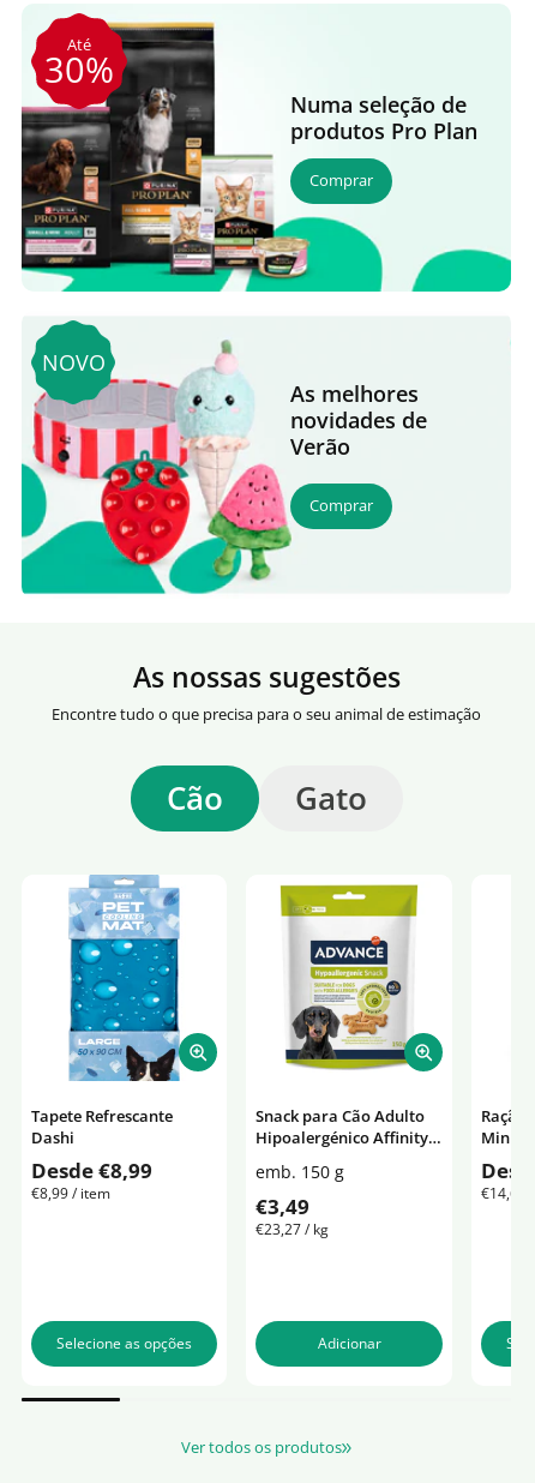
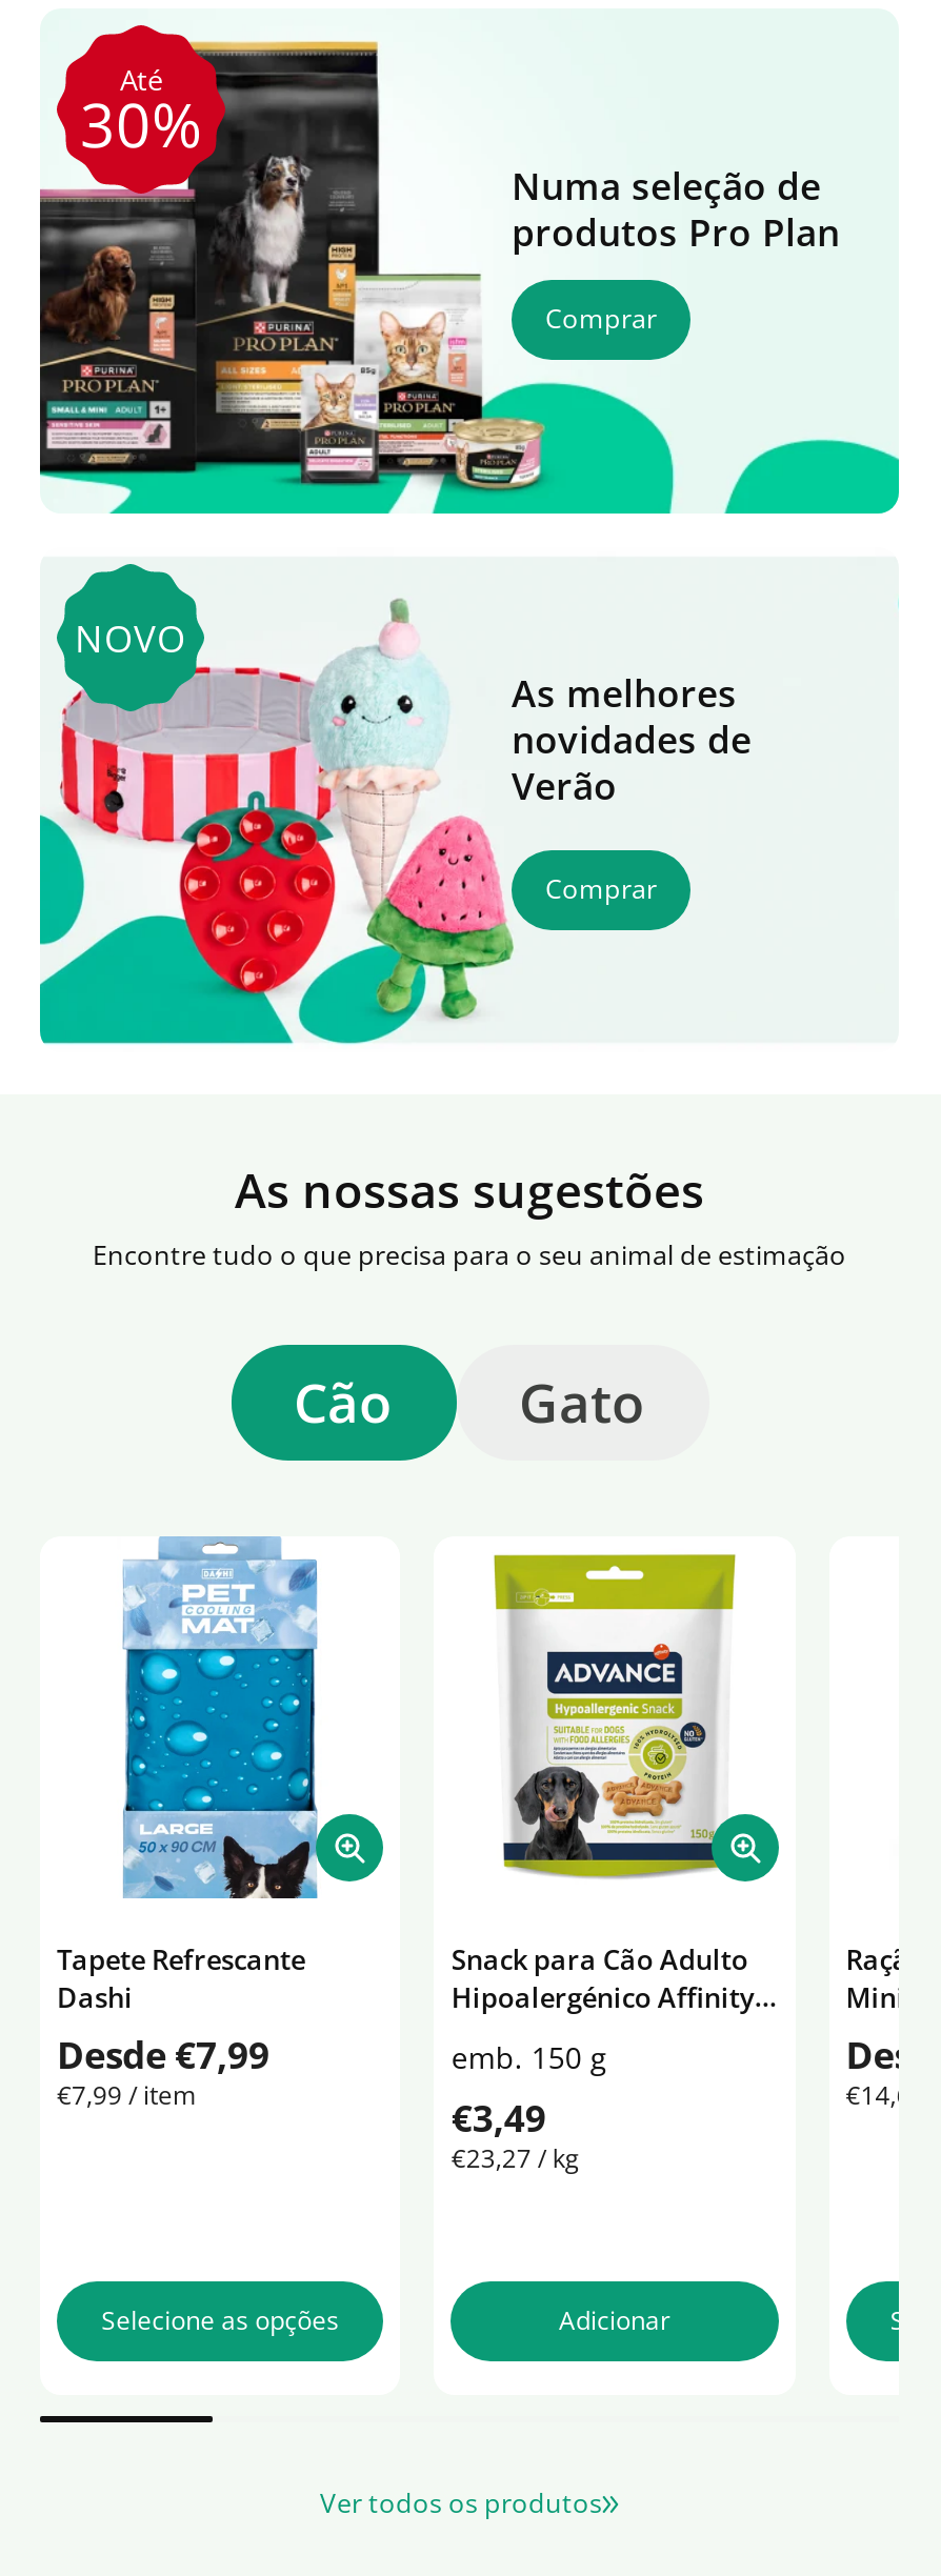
- Desde €8,99
+ Desde €7,99

- €8,99 / item
+ €7,99 / item
